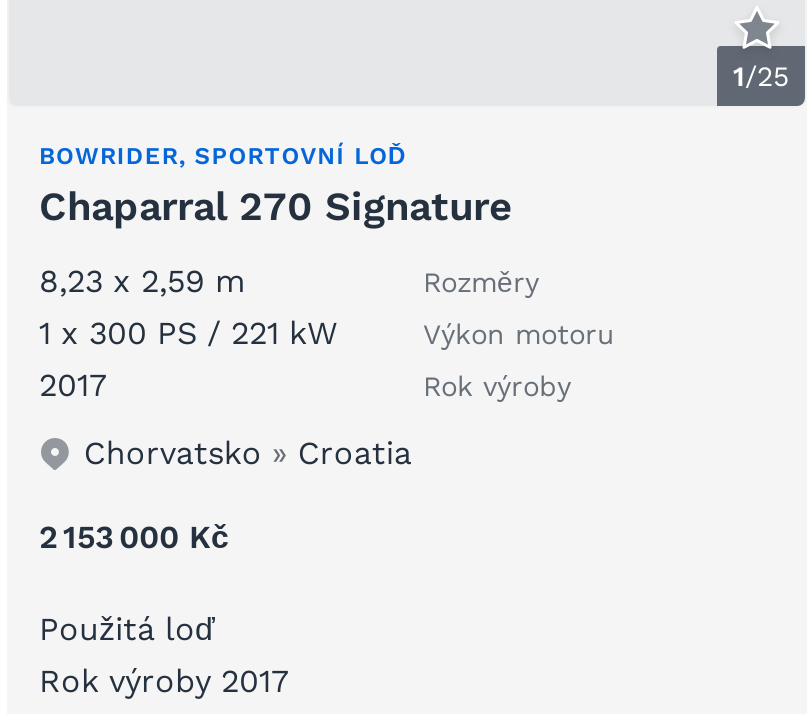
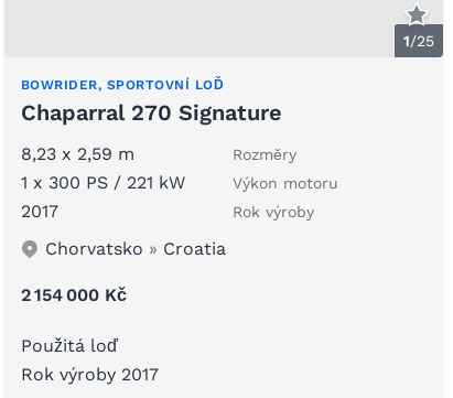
- 2 153 000 Kč
+ 2 154 000 Kč
